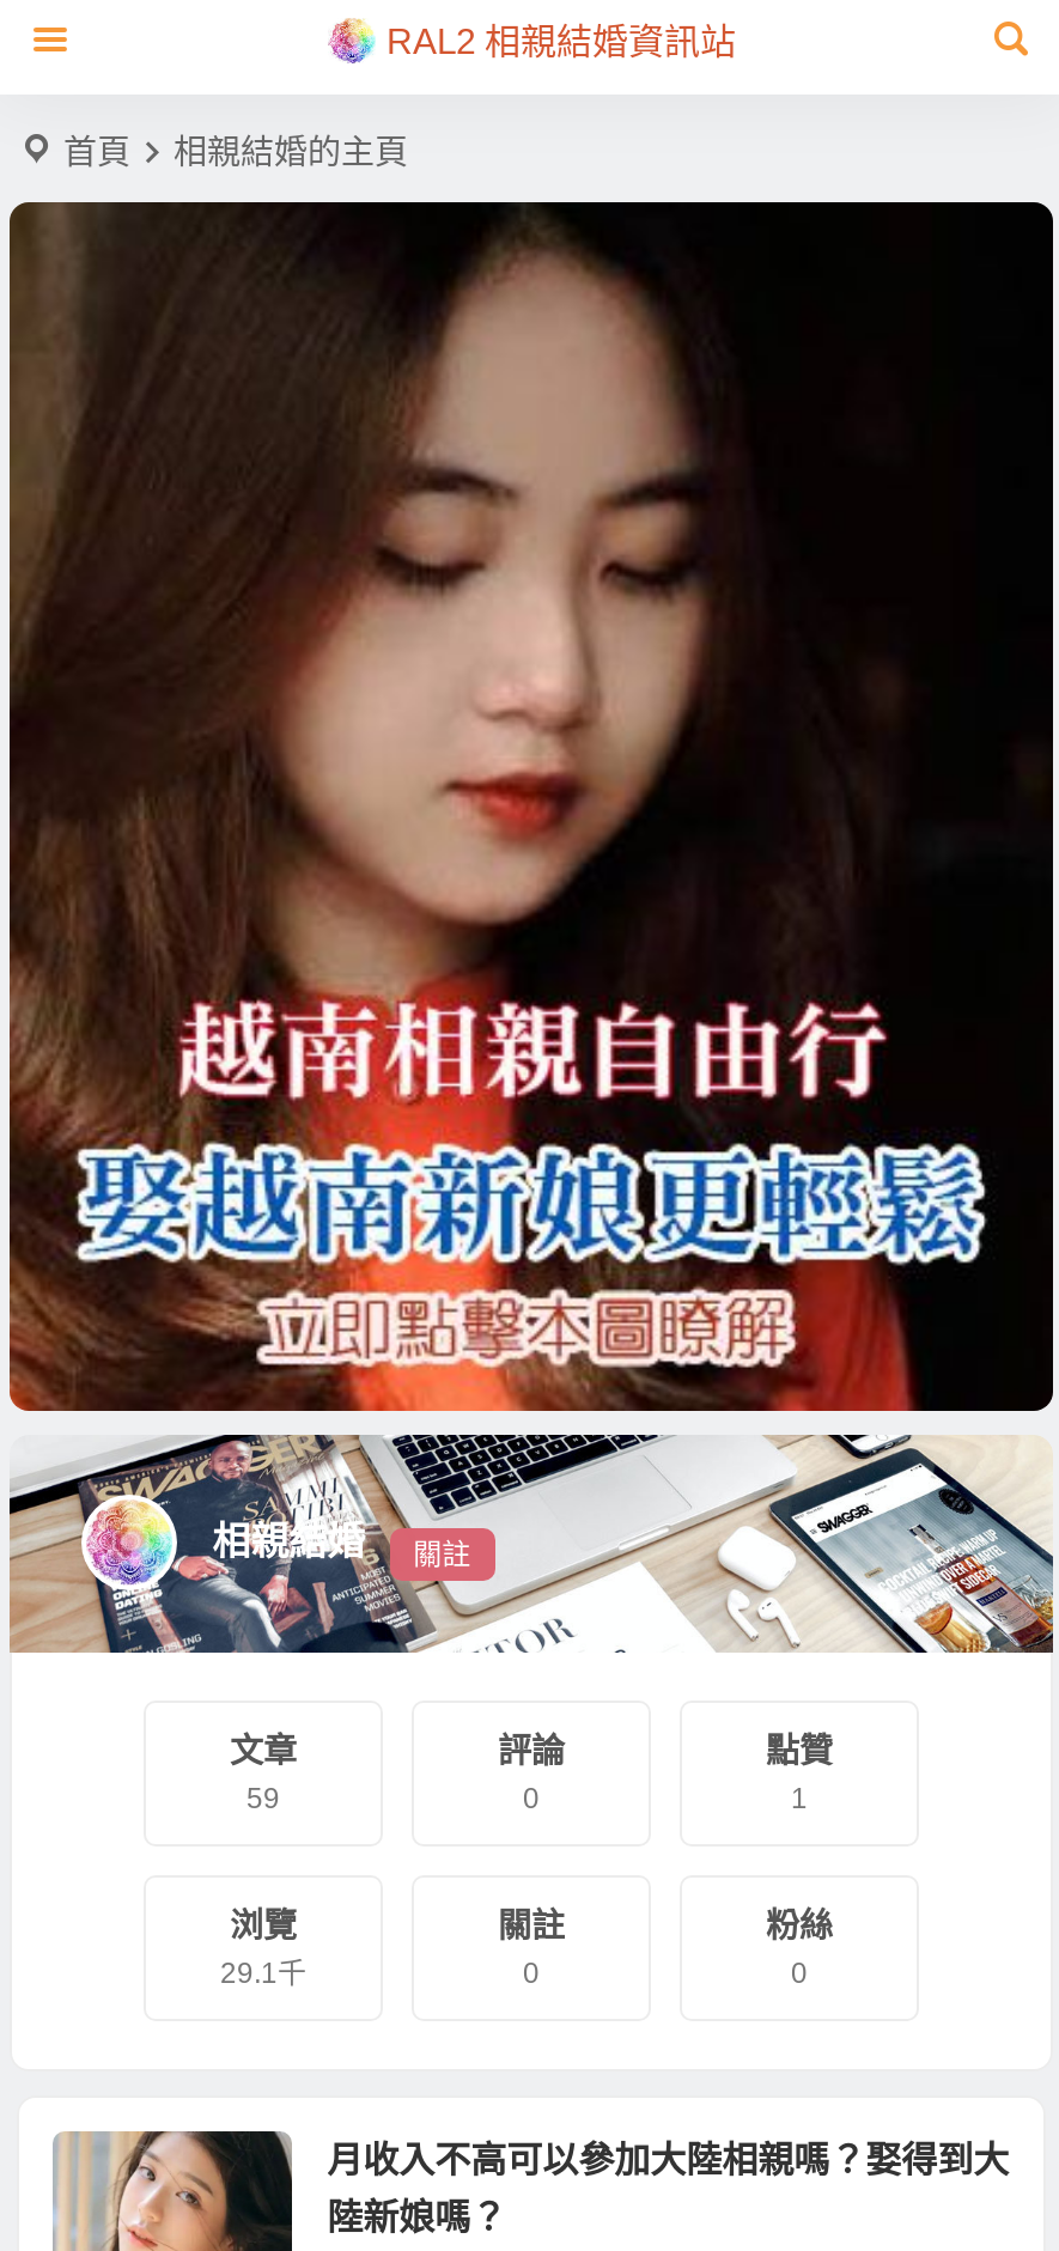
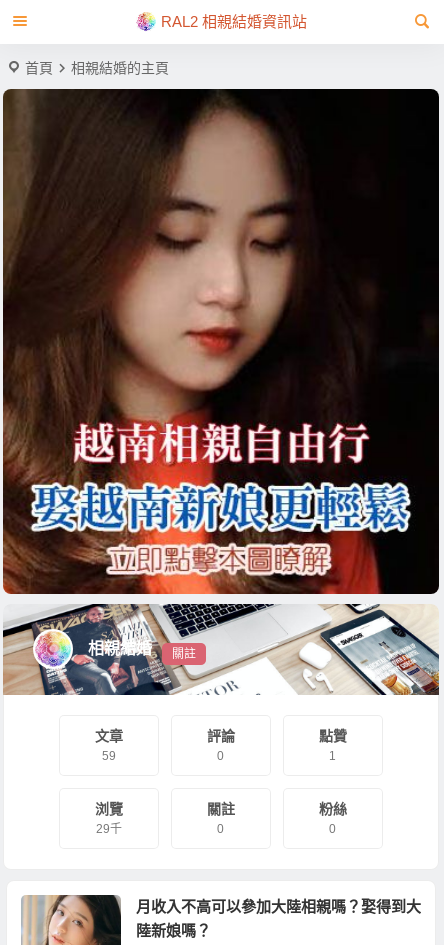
- 29.1千
+ 29千
